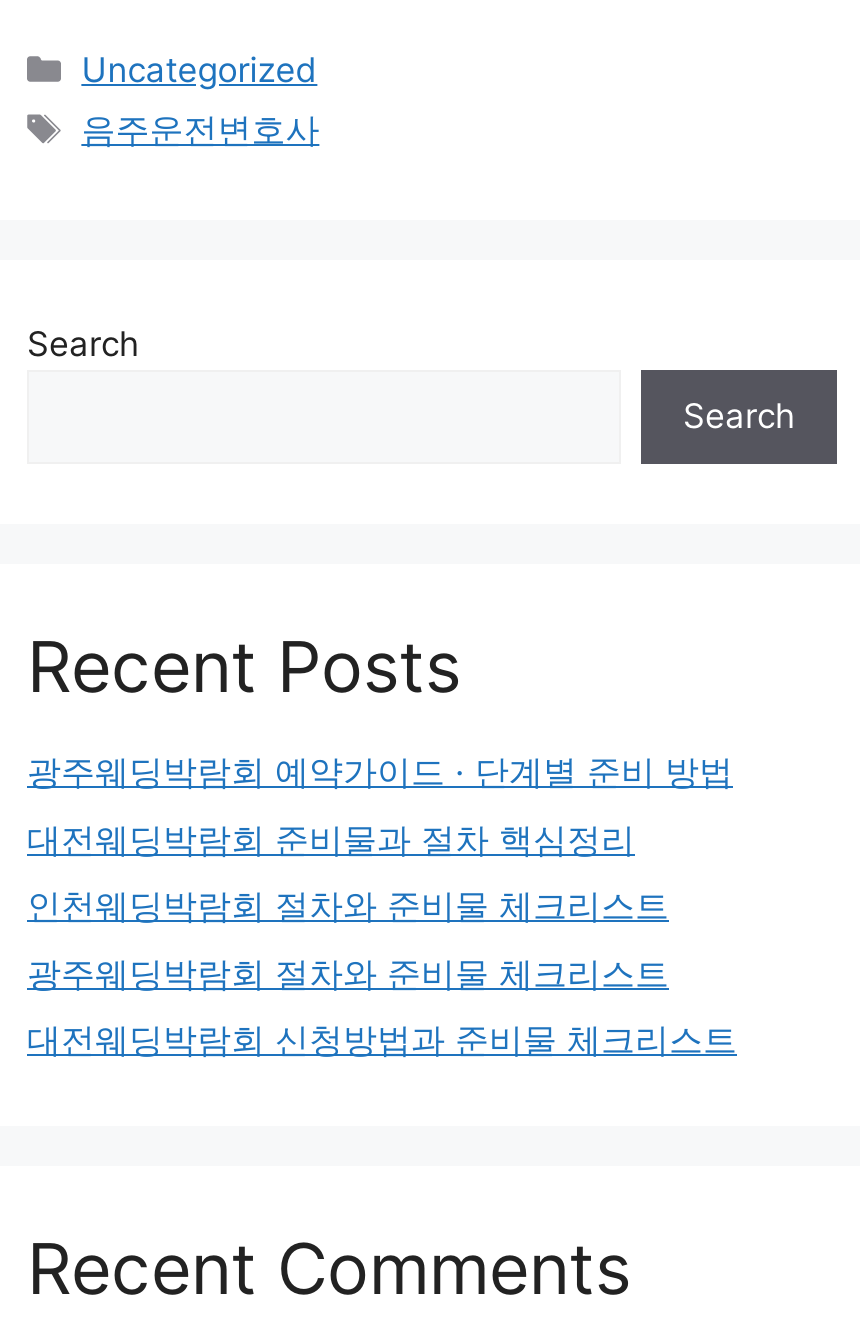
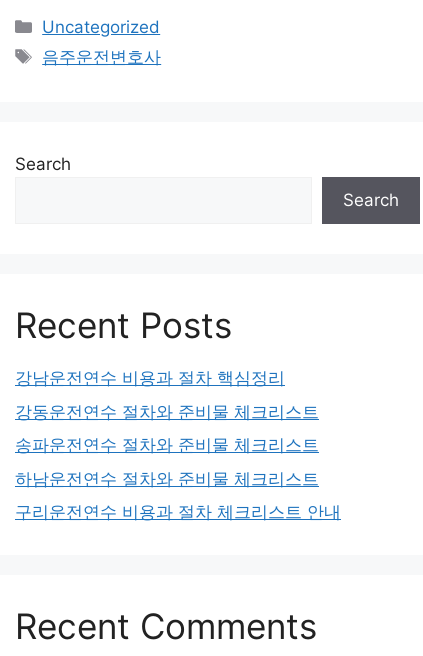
- 광주웨딩박람회 예약가이드 · 단계별 준비 방법
+ 강남운전연수 비용과 절차 핵심정리

- 대전웨딩박람회 준비물과 절차 핵심정리
+ 강동운전연수 절차와 준비물 체크리스트

- 인천웨딩박람회 절차와 준비물 체크리스트
+ 송파운전연수 절차와 준비물 체크리스트

- 광주웨딩박람회 절차와 준비물 체크리스트
+ 하남운전연수 절차와 준비물 체크리스트

- 대전웨딩박람회 신청방법과 준비물 체크리스트
+ 구리운전연수 비용과 절차 체크리스트 안내
